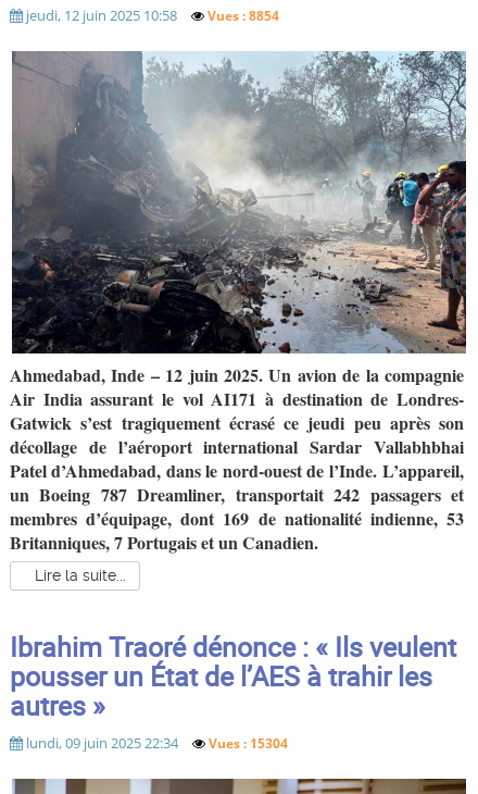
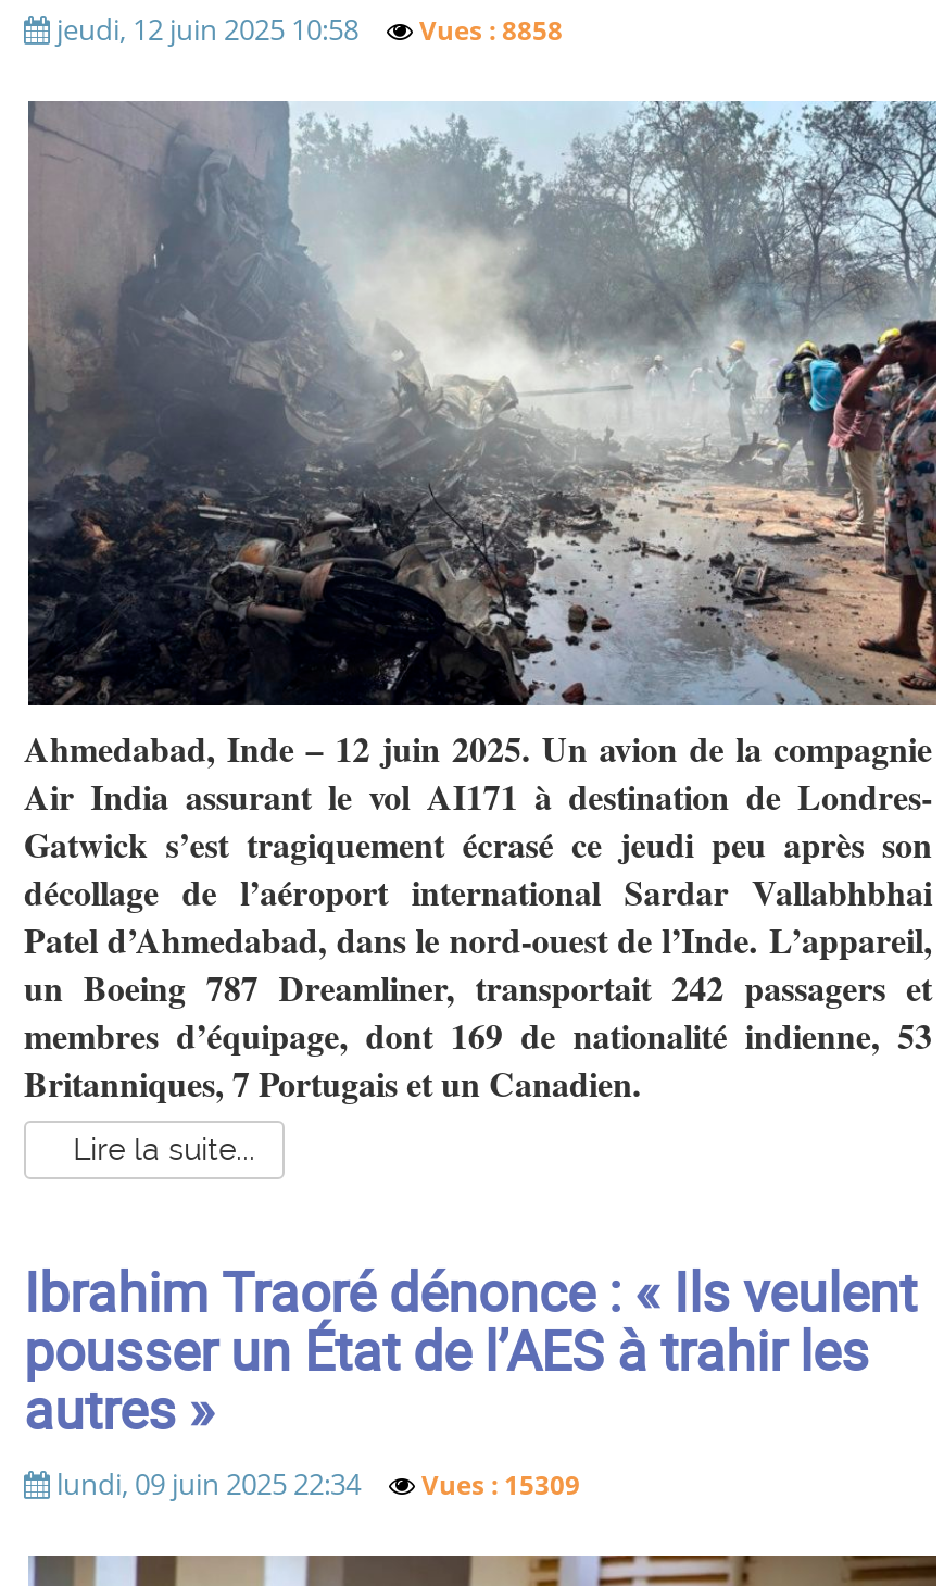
- jeudi, 12 juin 2025 10:58 Vues : 8854
+ jeudi, 12 juin 2025 10:58 Vues : 8858

- lundi, 09 juin 2025 22:34 Vues : 15304
+ lundi, 09 juin 2025 22:34 Vues : 15309
